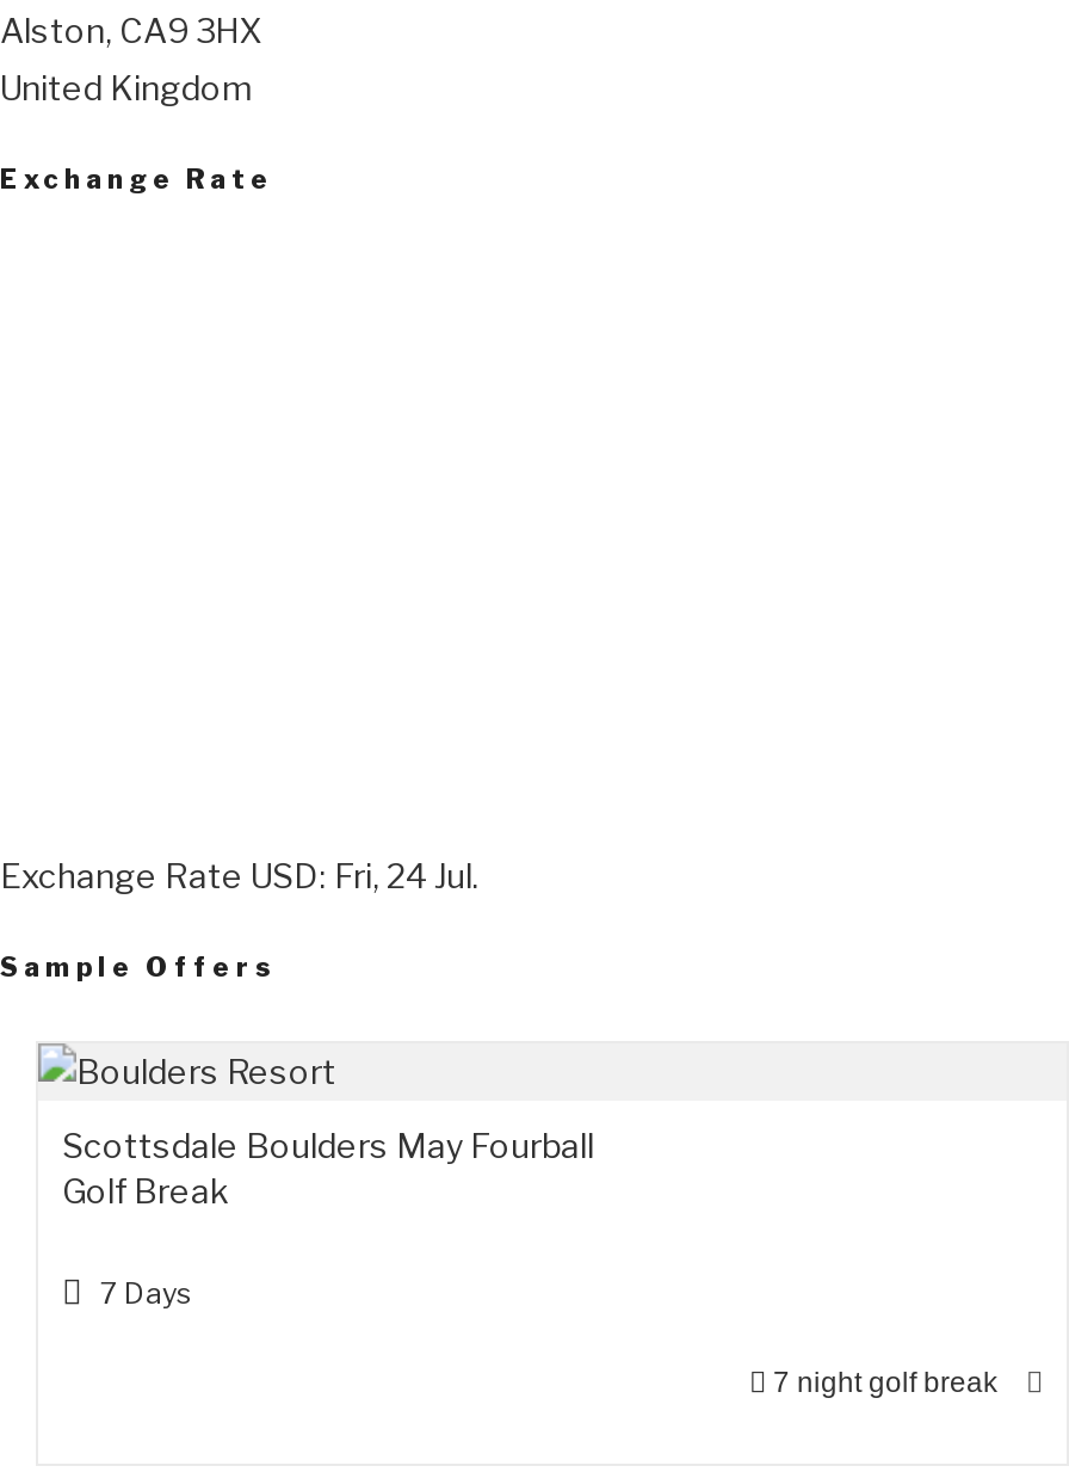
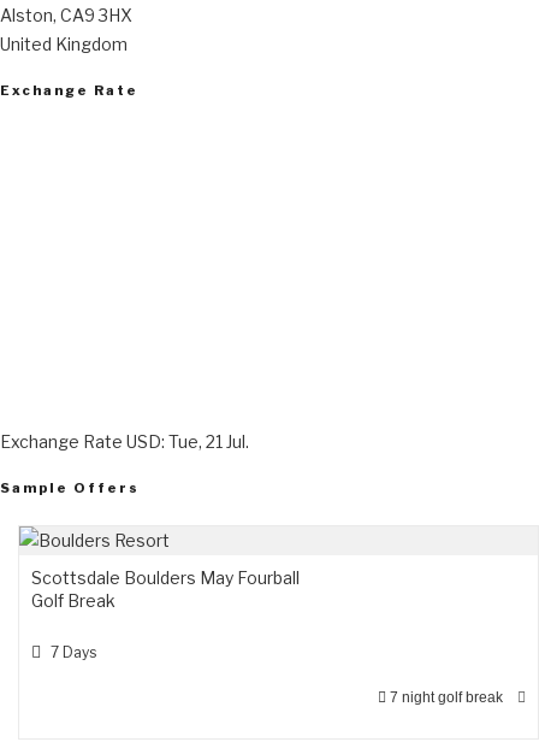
- Exchange Rate USD: Fri, 24 Jul.
+ Exchange Rate USD: Tue, 21 Jul.
